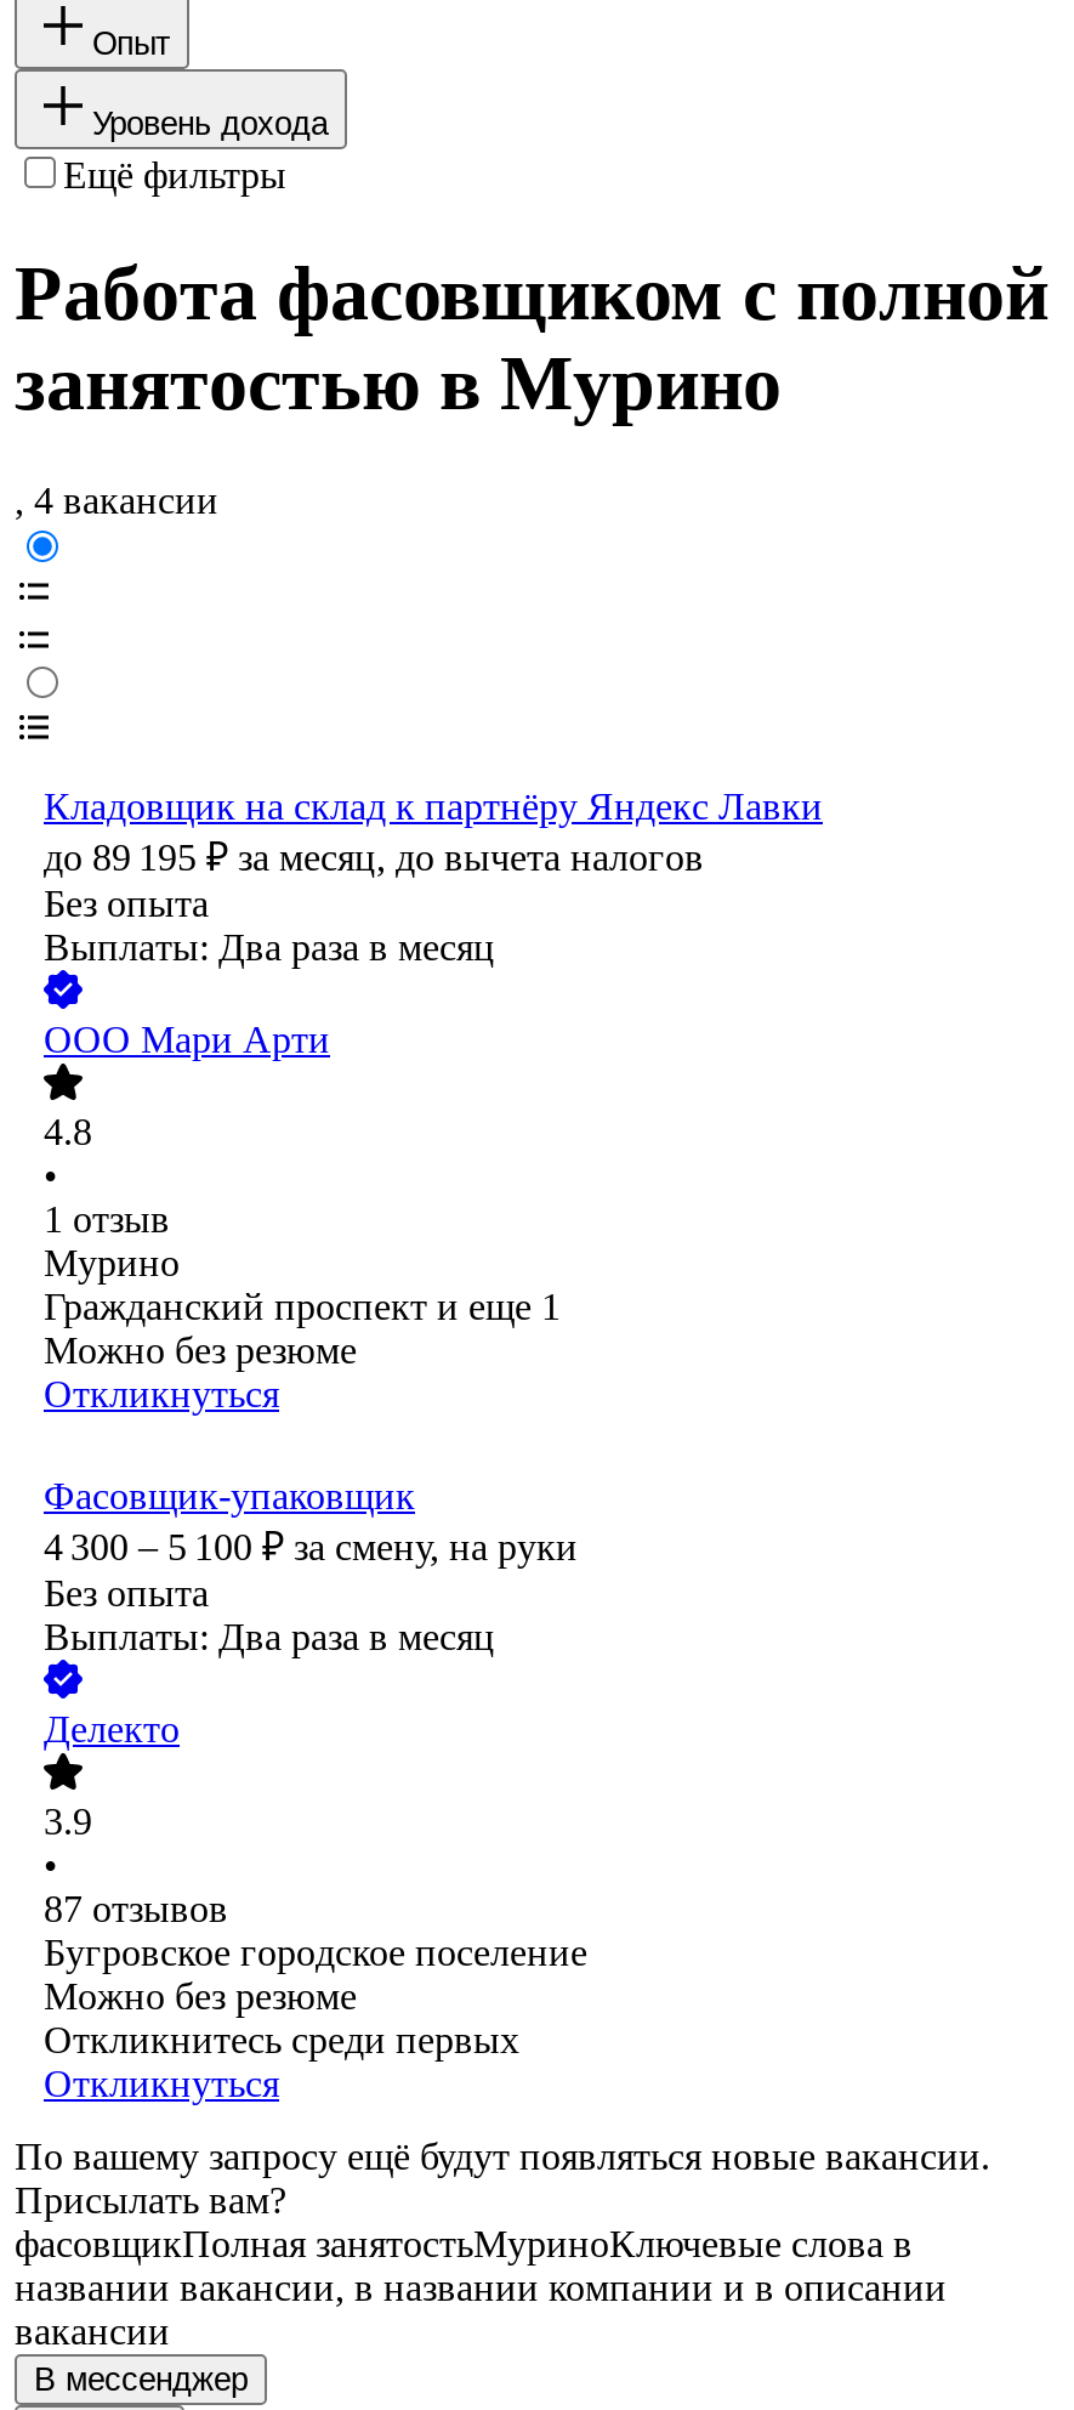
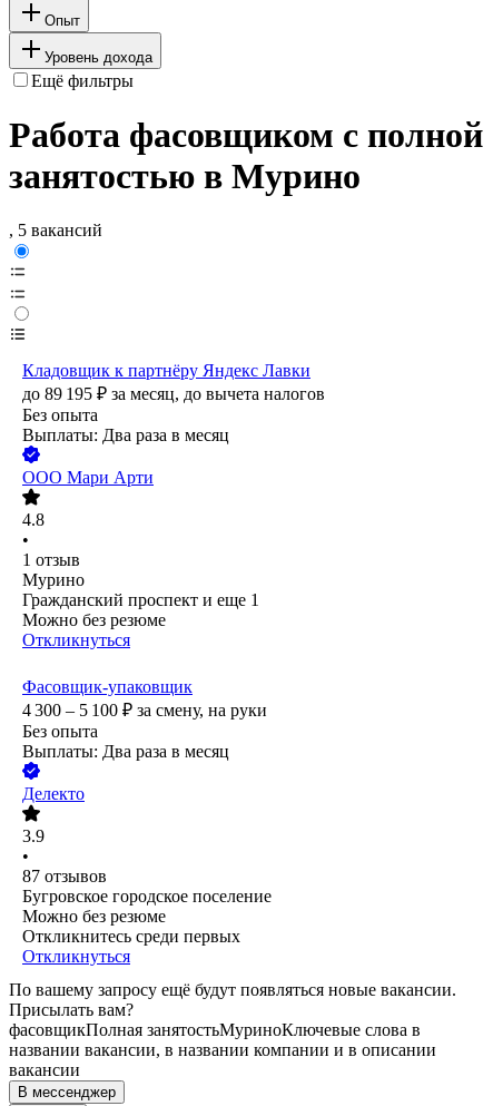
- , 4 вакансии
+ , 5 вакансий

- Кладовщик на склад к партнёру Яндекс Лавки
+ Кладовщик к партнёру Яндекс Лавки
